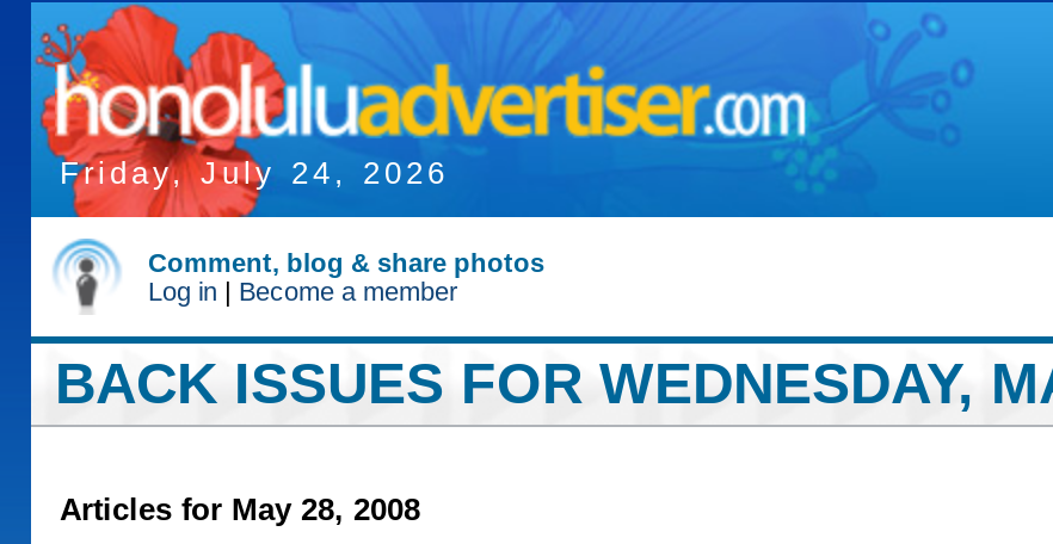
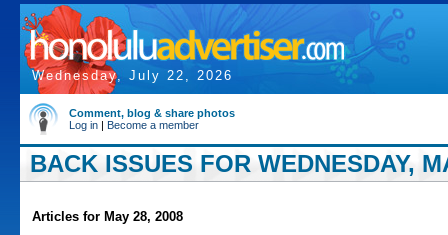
- Friday, July 24, 2026
+ Wednesday, July 22, 2026
